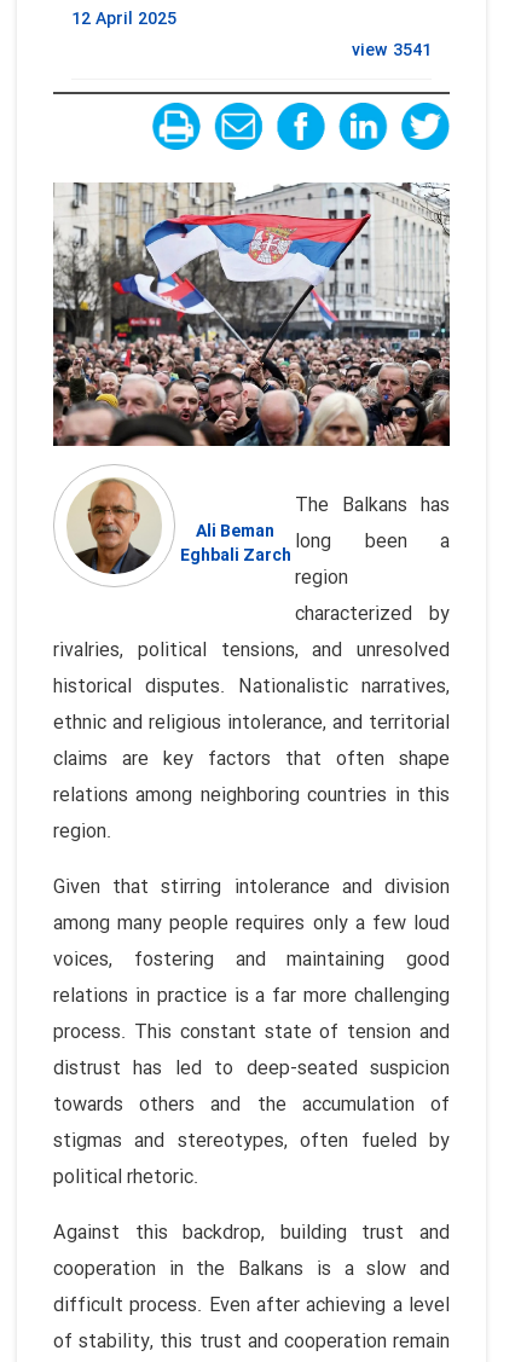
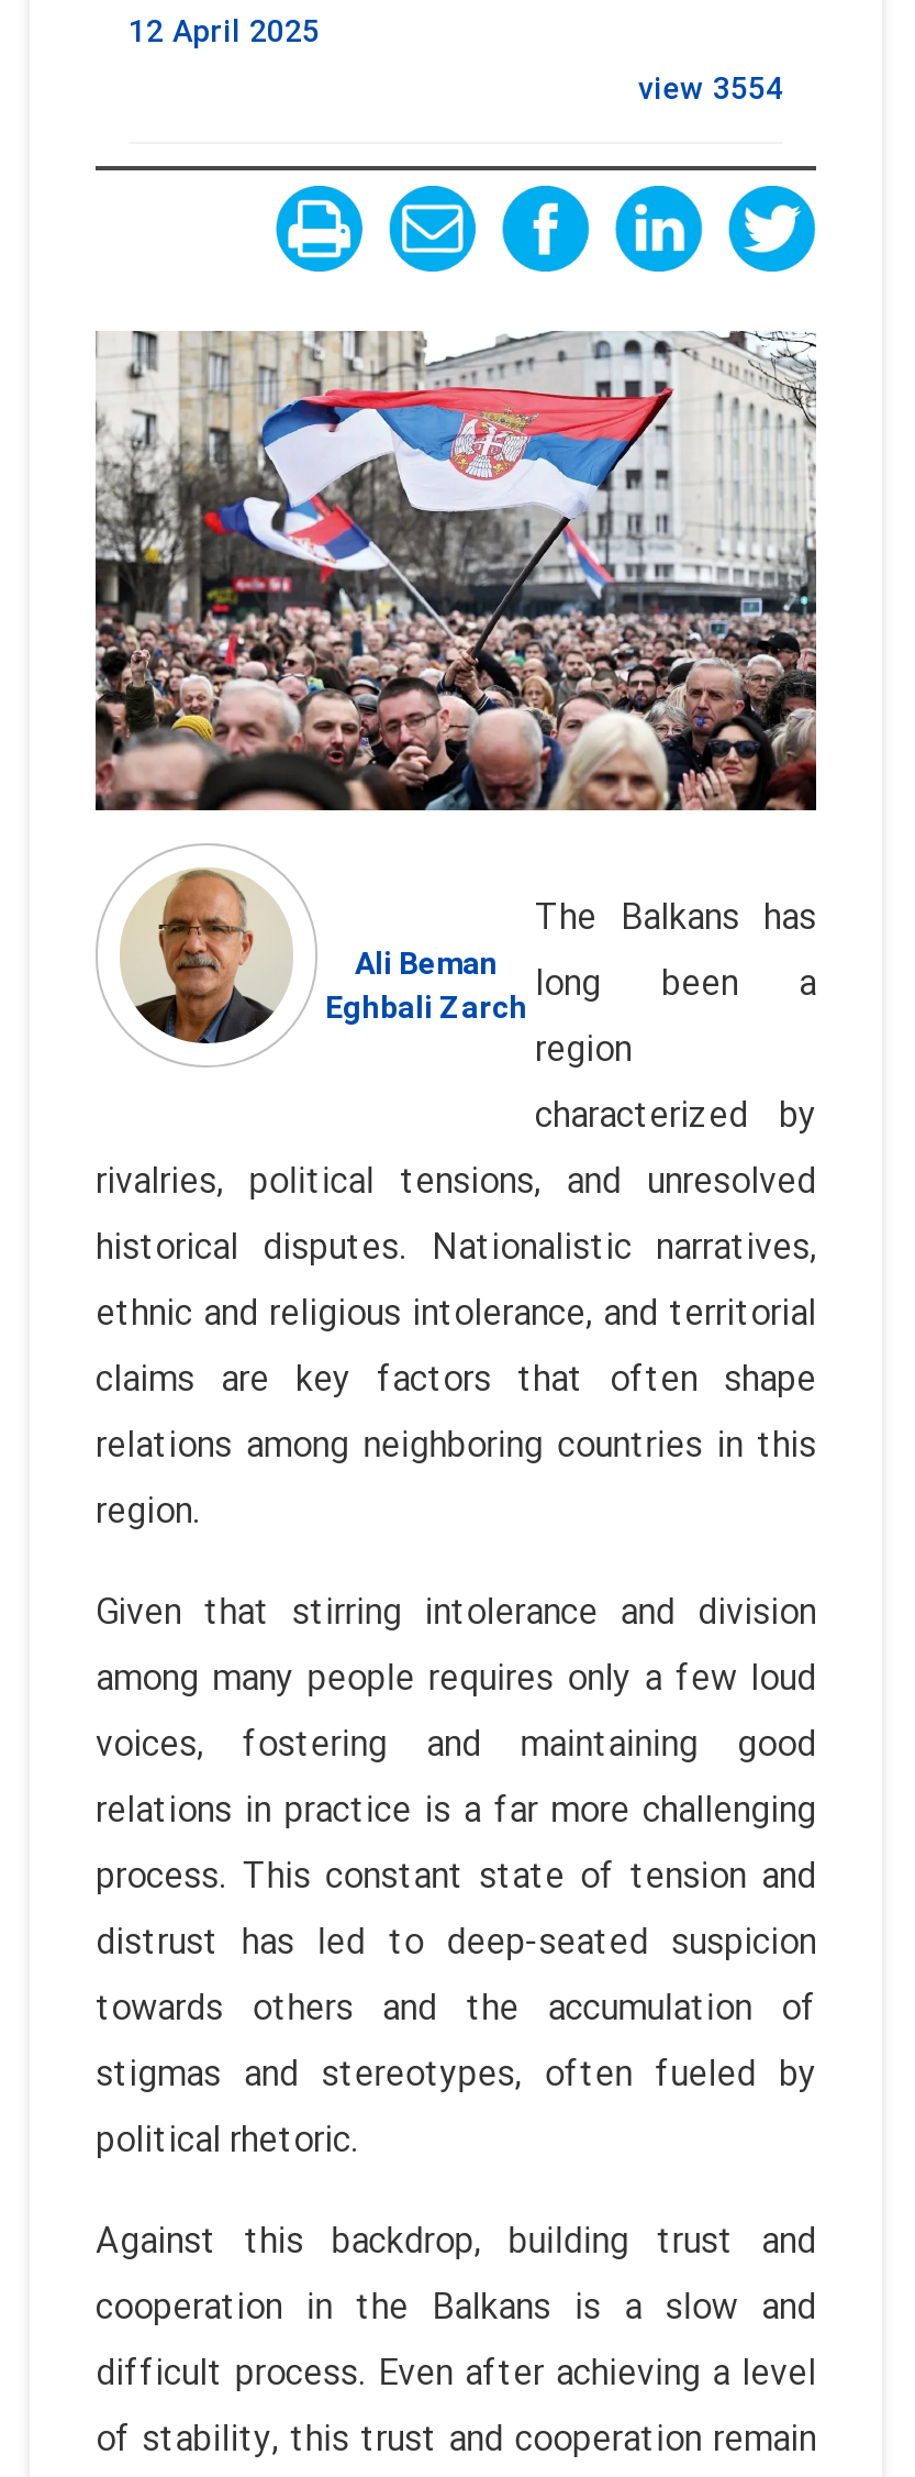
- view 3541
+ view 3554
